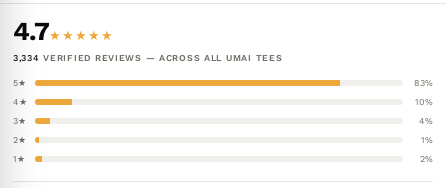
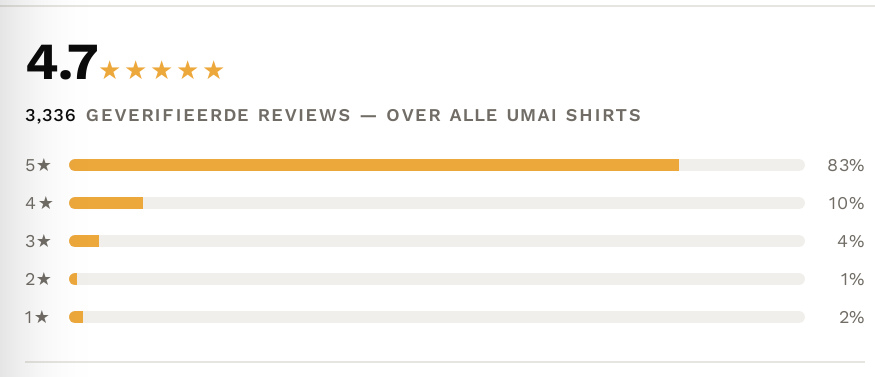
- 3,334 VERIFIED REVIEWS — ACROSS ALL UMAI TEES
+ 3,336 GEVERIFIEERDE REVIEWS — OVER ALLE UMAI SHIRTS
